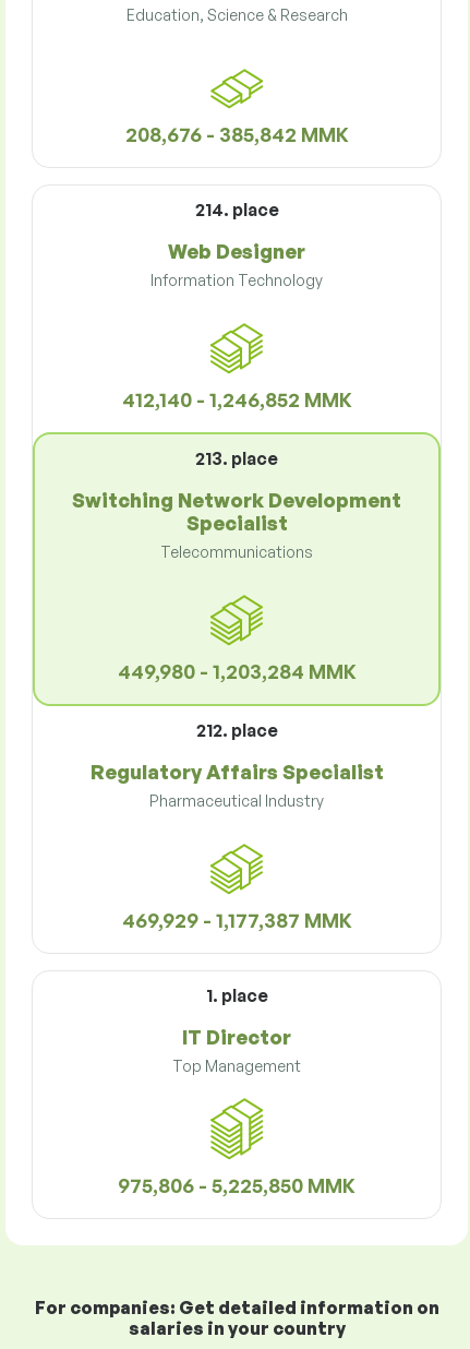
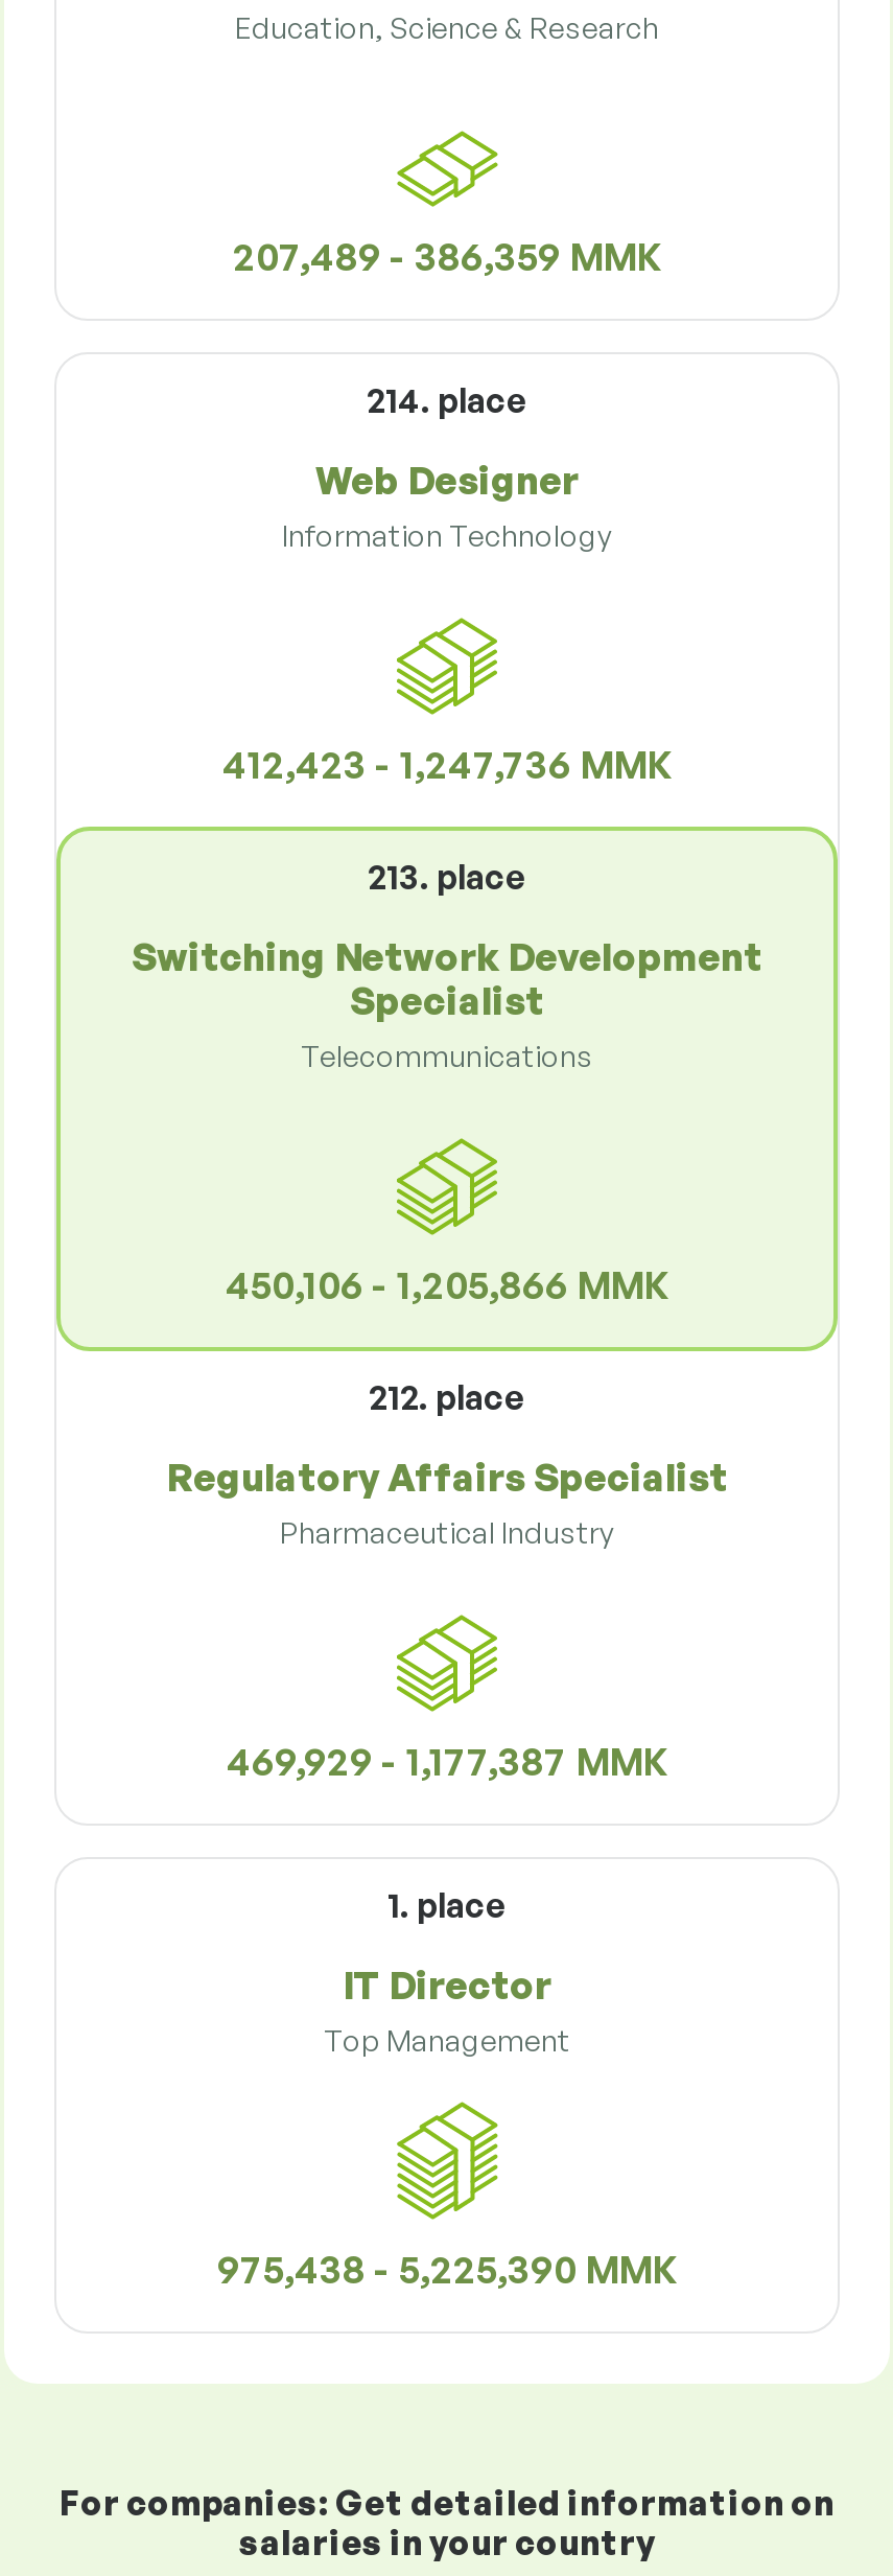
- 208,676 - 385,842 MMK
+ 207,489 - 386,359 MMK

- 412,140 - 1,246,852 MMK
+ 412,423 - 1,247,736 MMK

- 449,980 - 1,203,284 MMK
+ 450,106 - 1,205,866 MMK

- 975,806 - 5,225,850 MMK
+ 975,438 - 5,225,390 MMK
